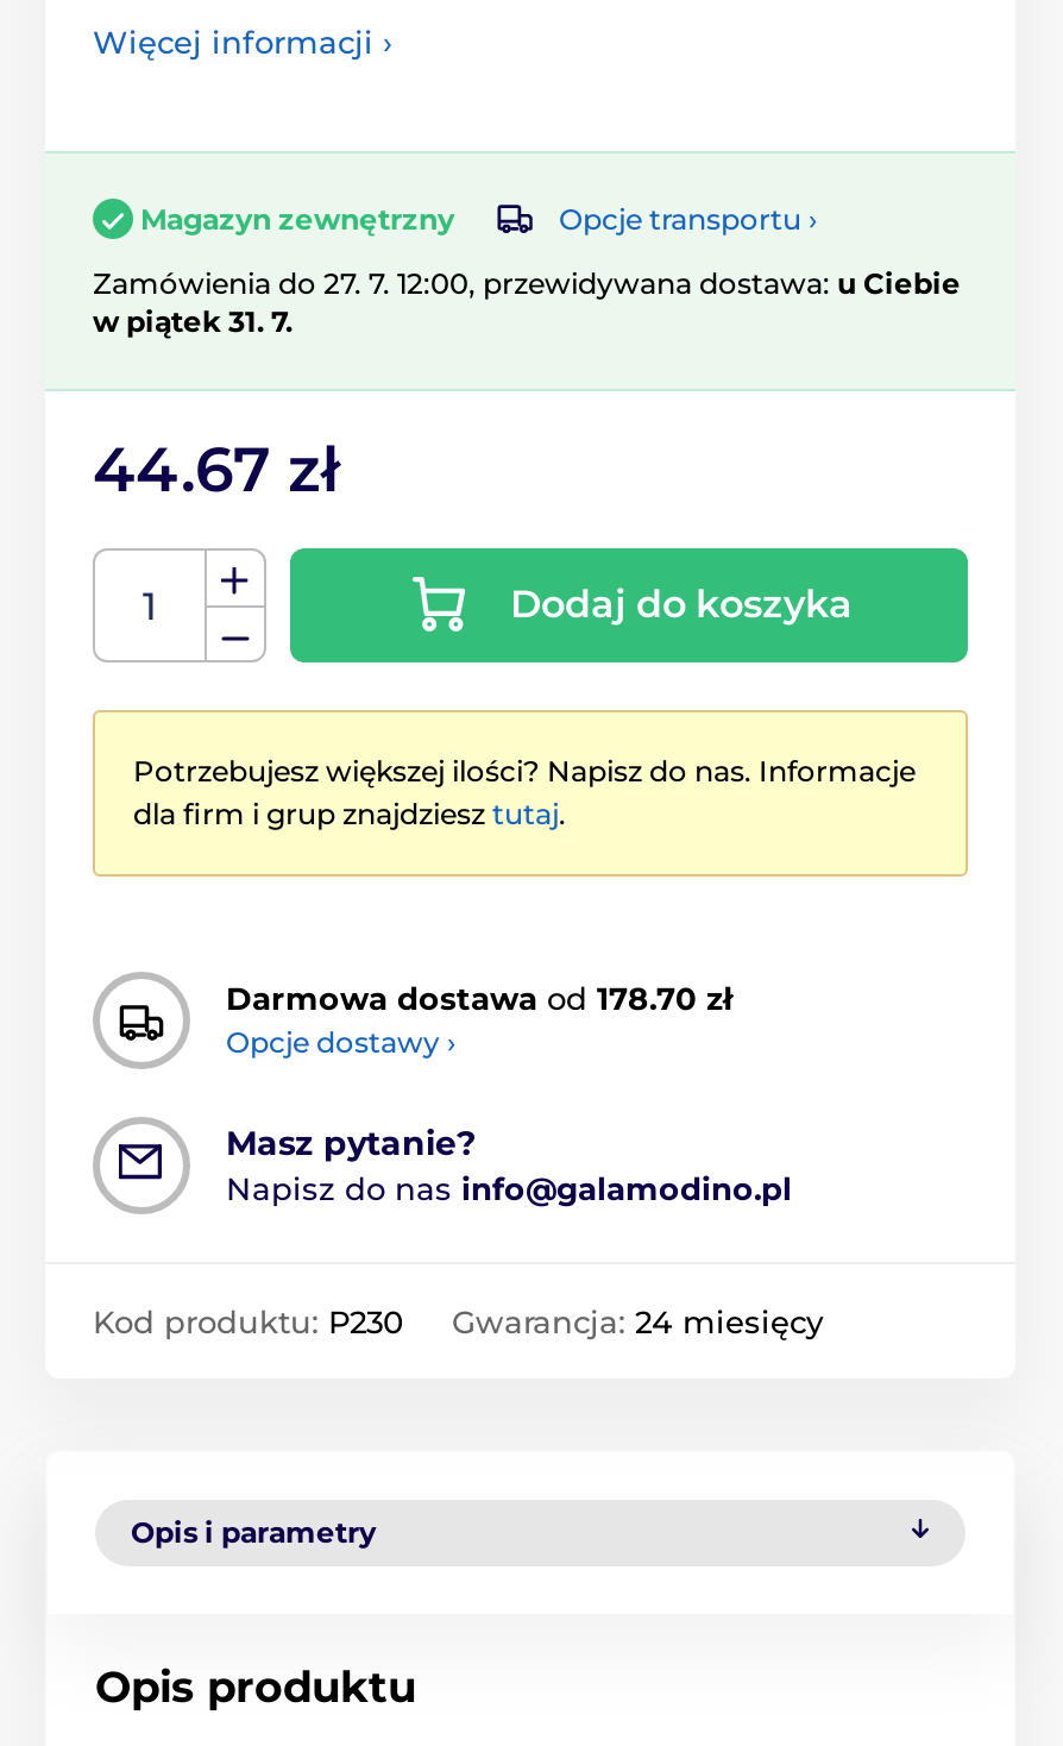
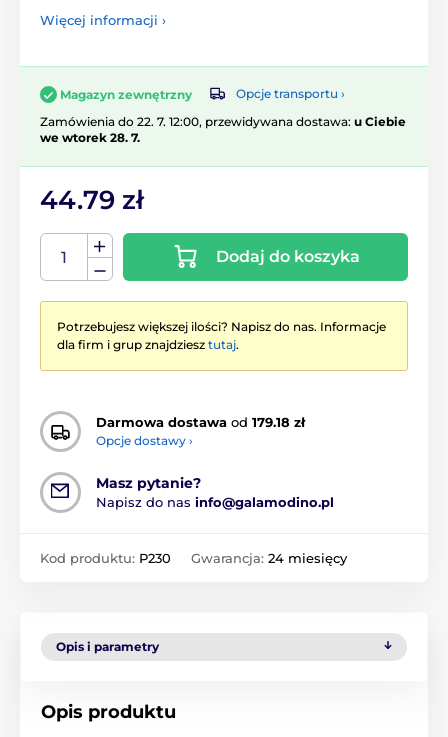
- Zamówienia do 27. 7. 12:00, przewidywana dostawa: u Ciebie
- w piątek 31. 7.
+ Zamówienia do 22. 7. 12:00, przewidywana dostawa: u Ciebie
+ we wtorek 28. 7.

- 44.67 zł
+ 44.79 zł

- Darmowa dostawa od 178.70 zł
+ Darmowa dostawa od 179.18 zł
